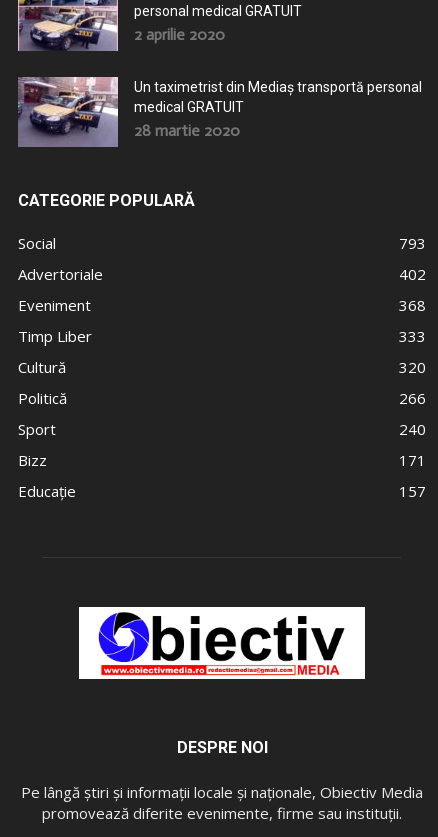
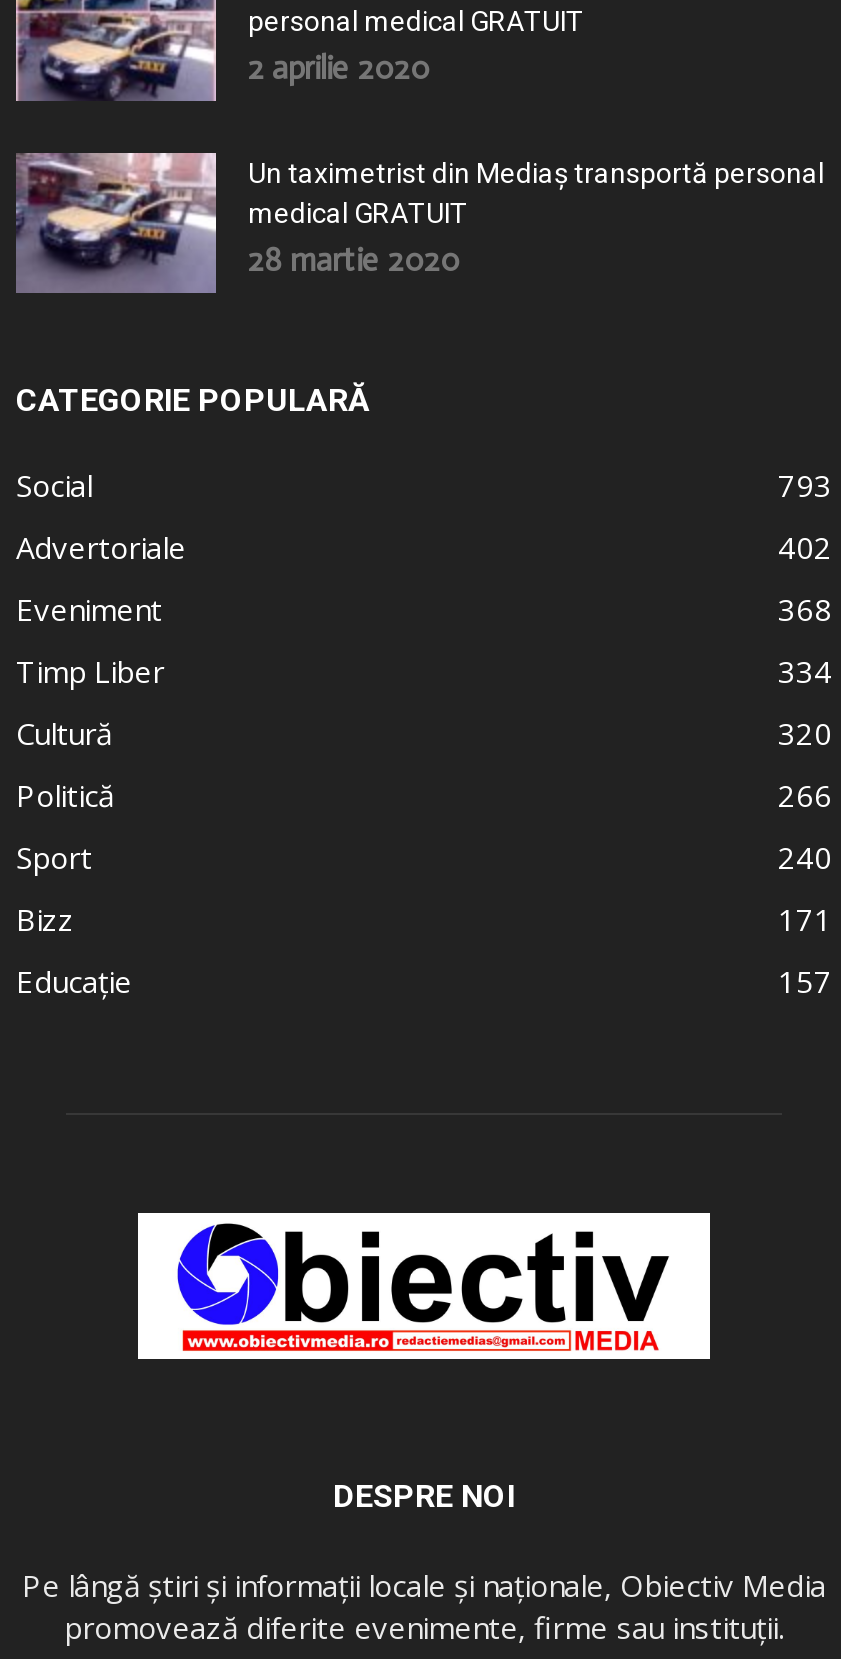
- 333
+ 334
